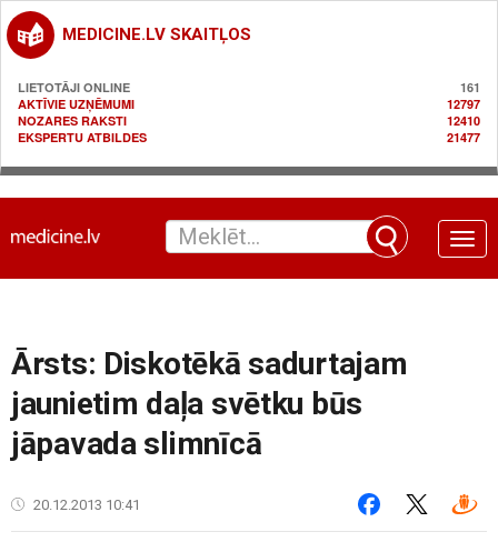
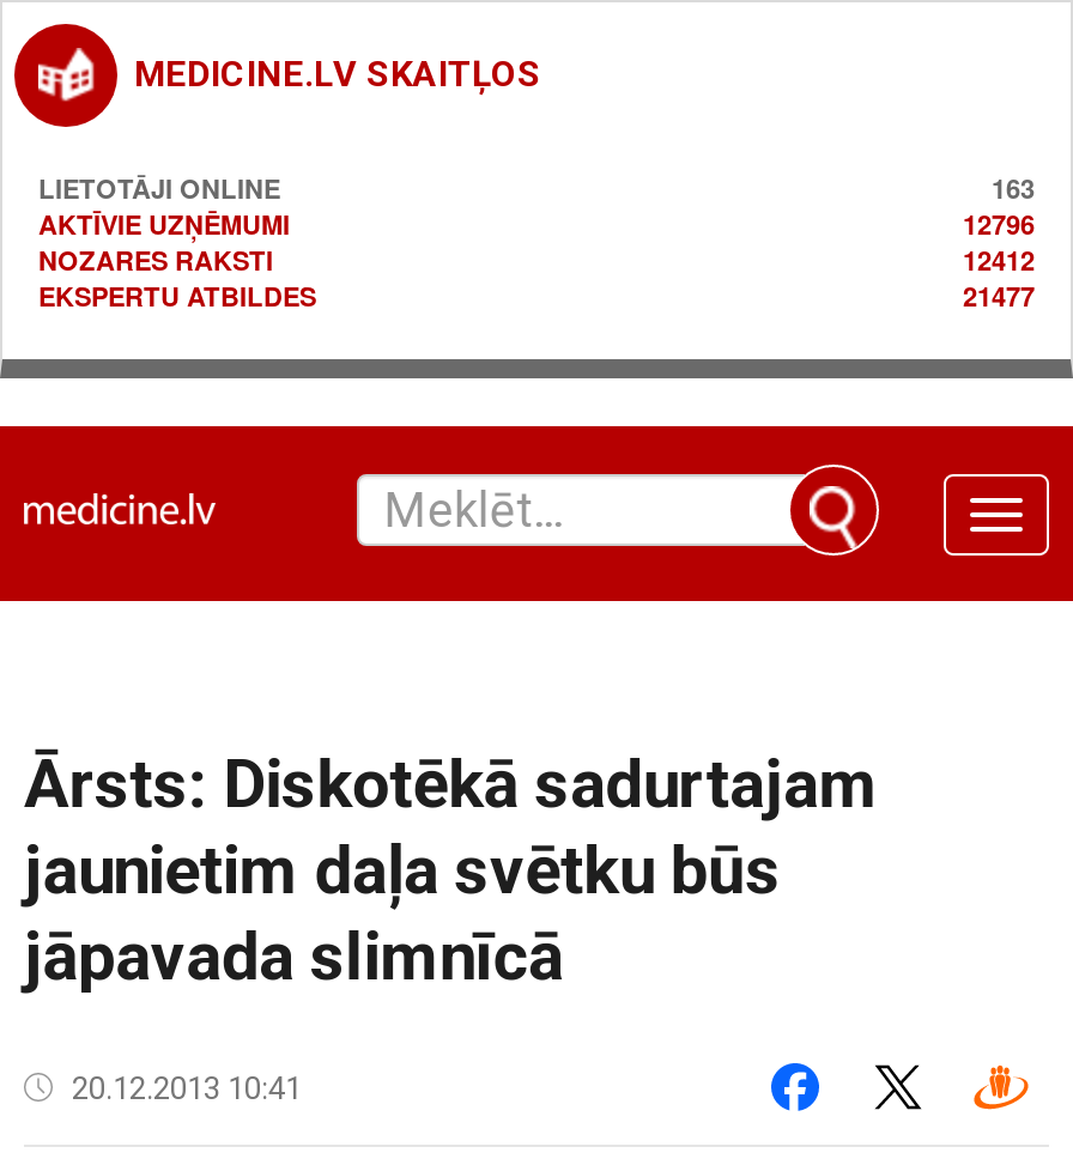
- 161
+ 163

- 12797
+ 12796

- 12410
+ 12412
